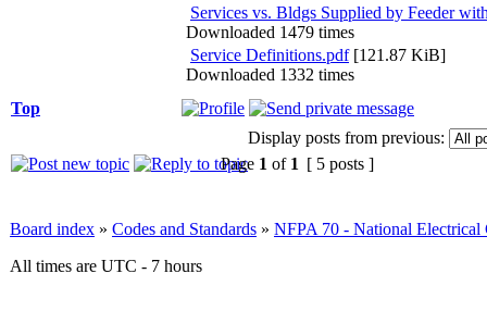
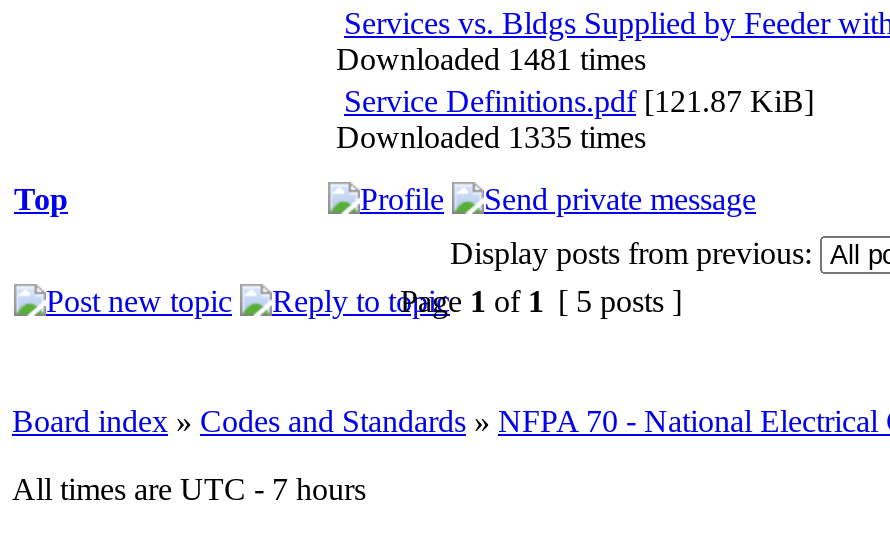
- Downloaded 1479 times
+ Downloaded 1481 times

- Downloaded 1332 times
+ Downloaded 1335 times
